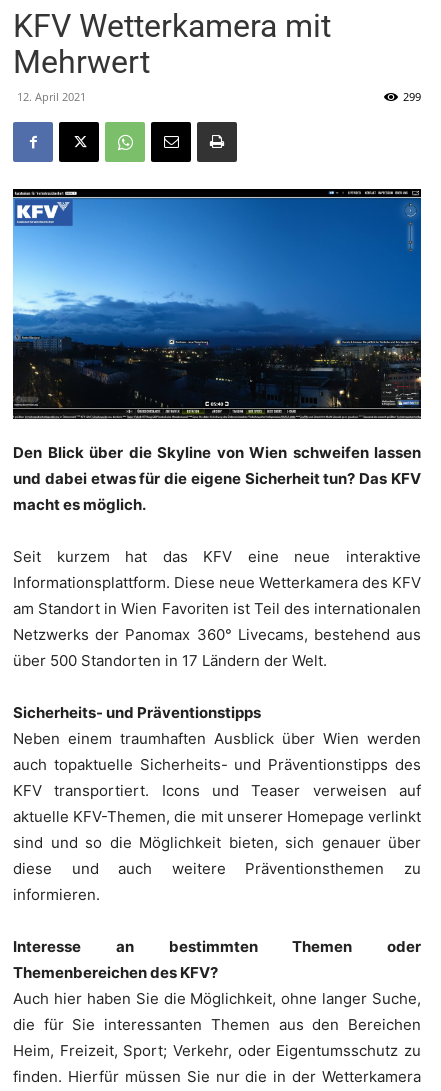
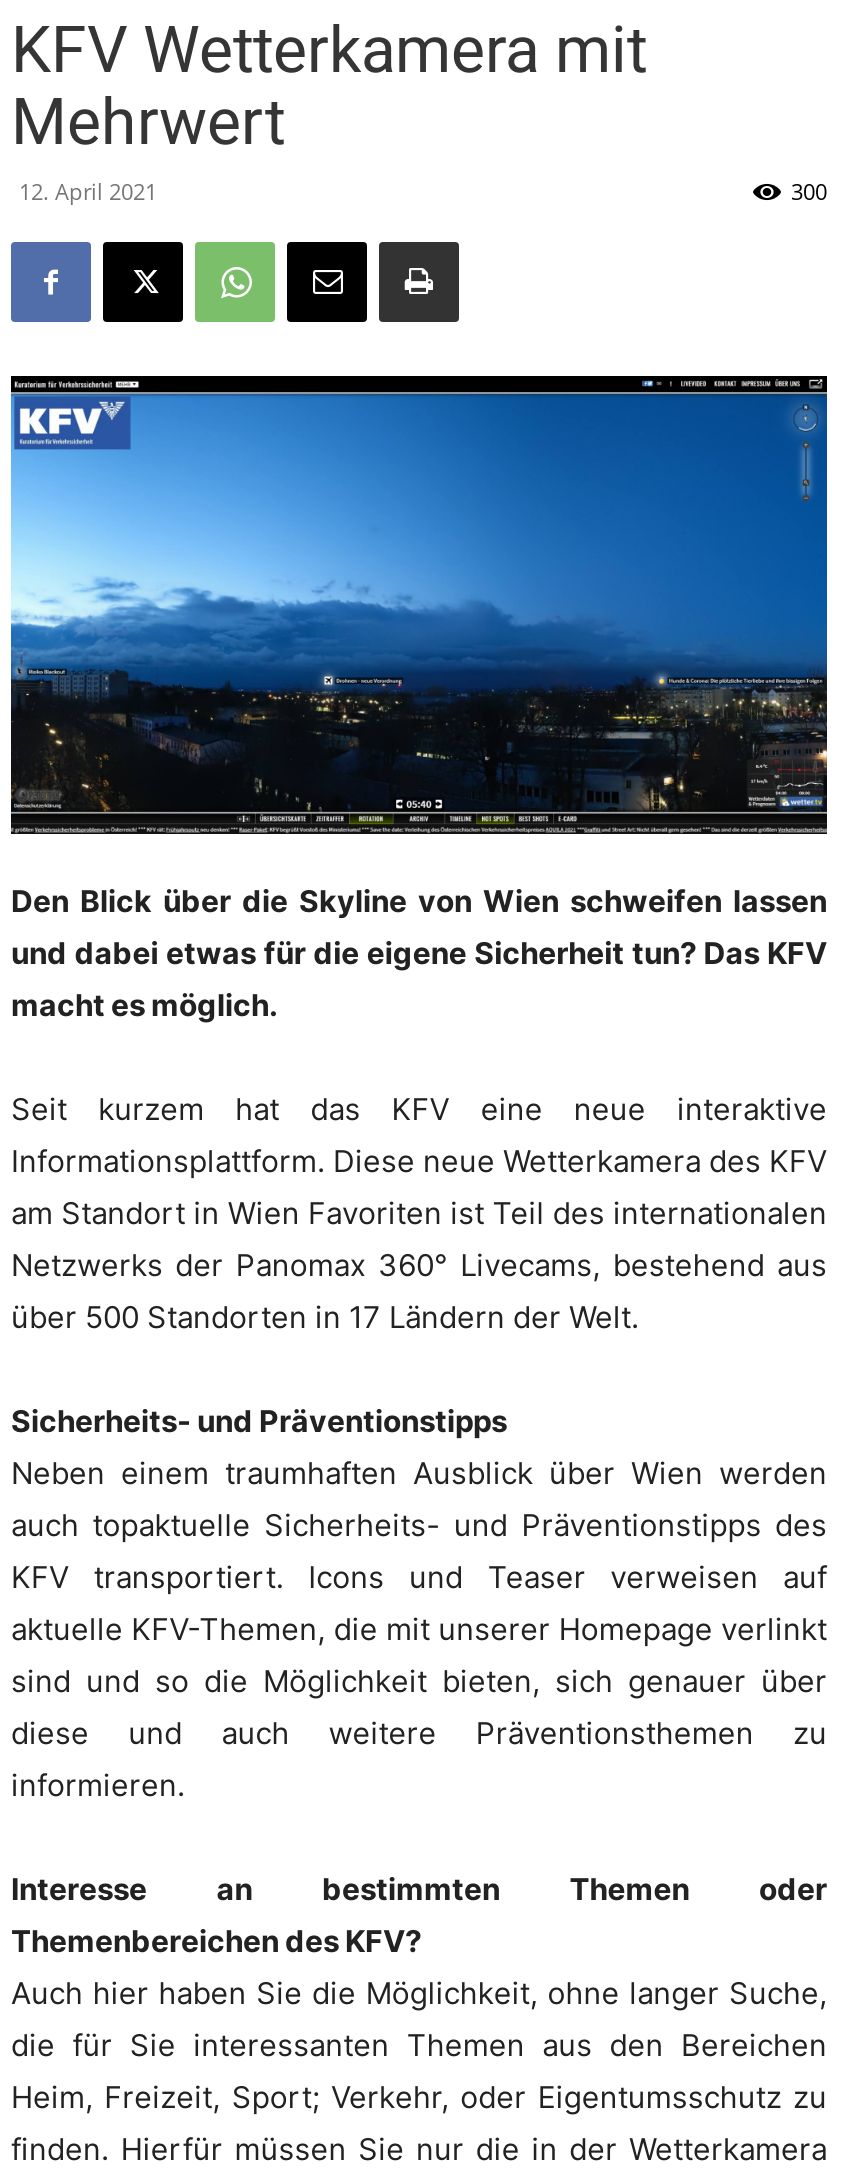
- 299
+ 300
